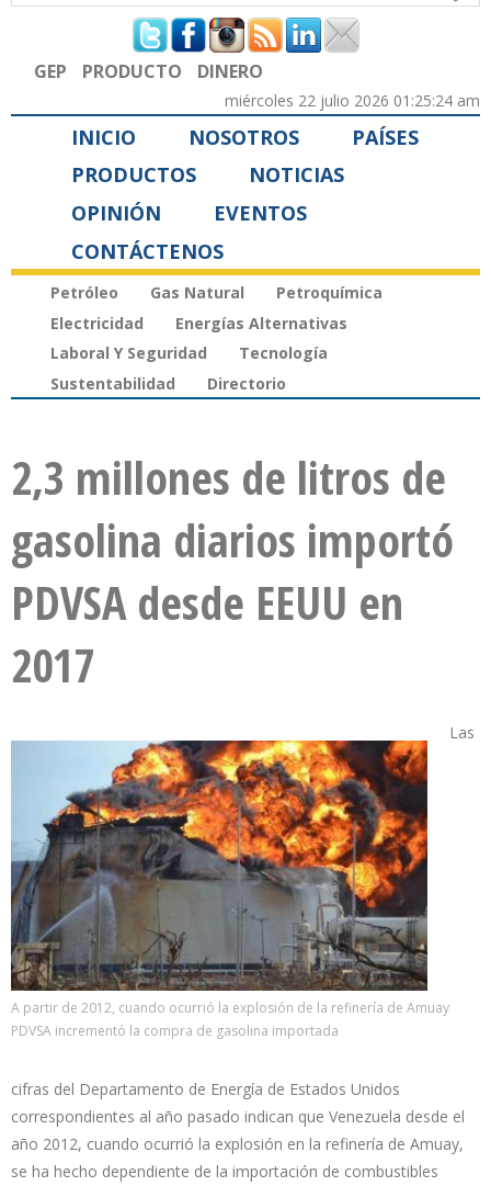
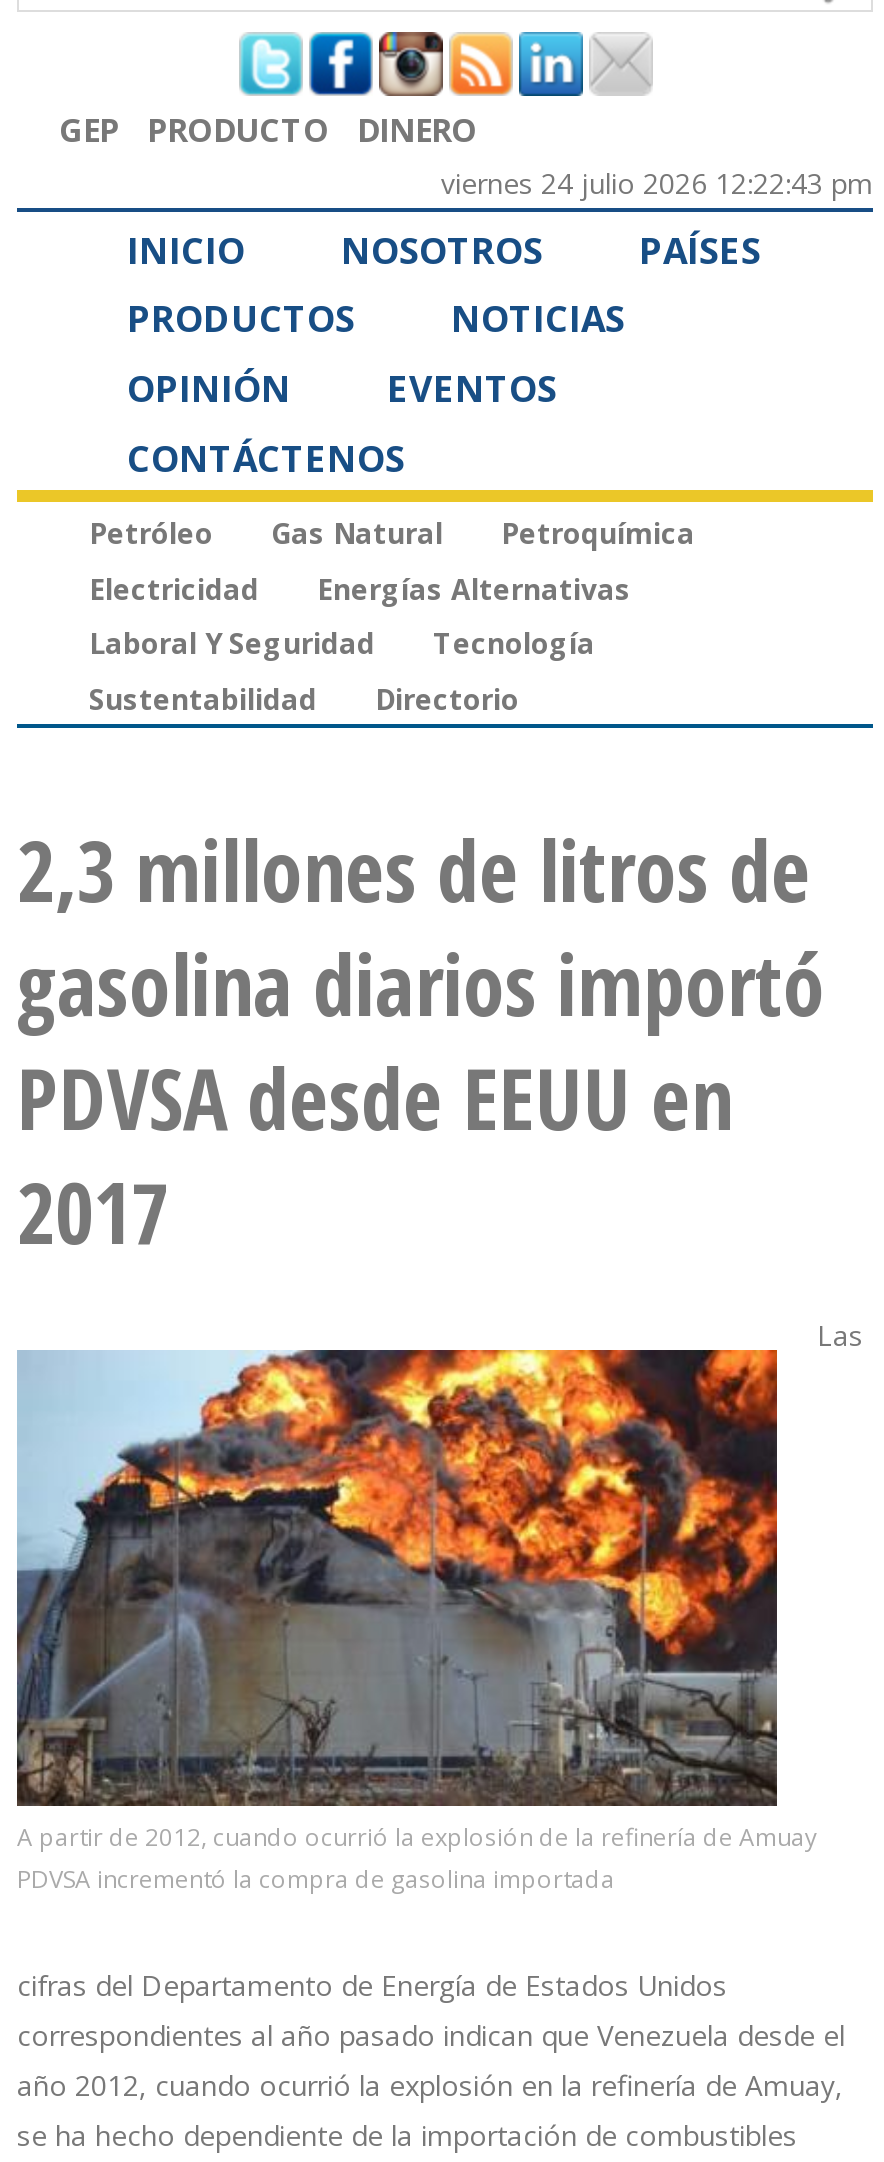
- miércoles 22 julio 2026 01:25:24 am
+ viernes 24 julio 2026 12:22:43 pm
